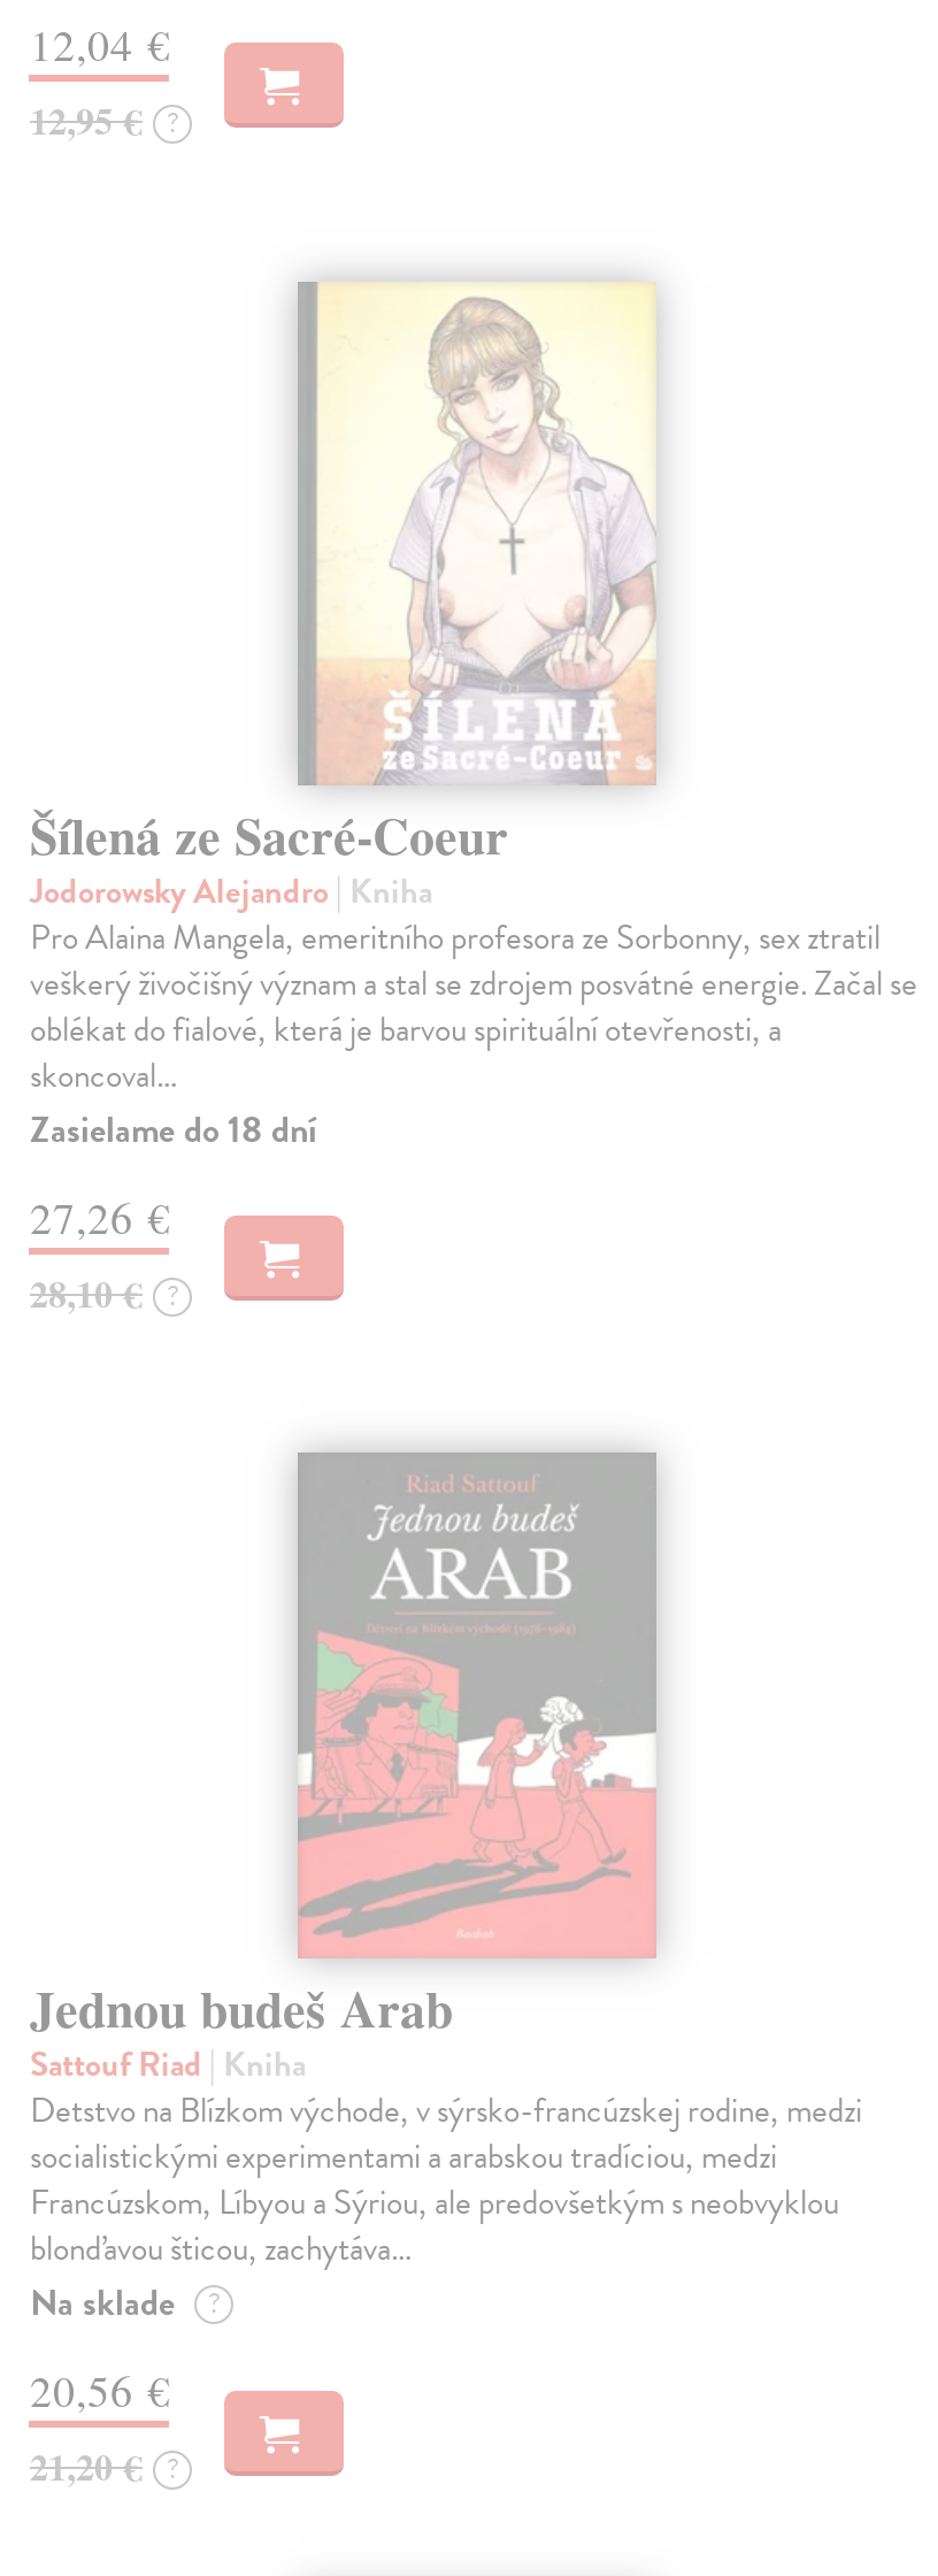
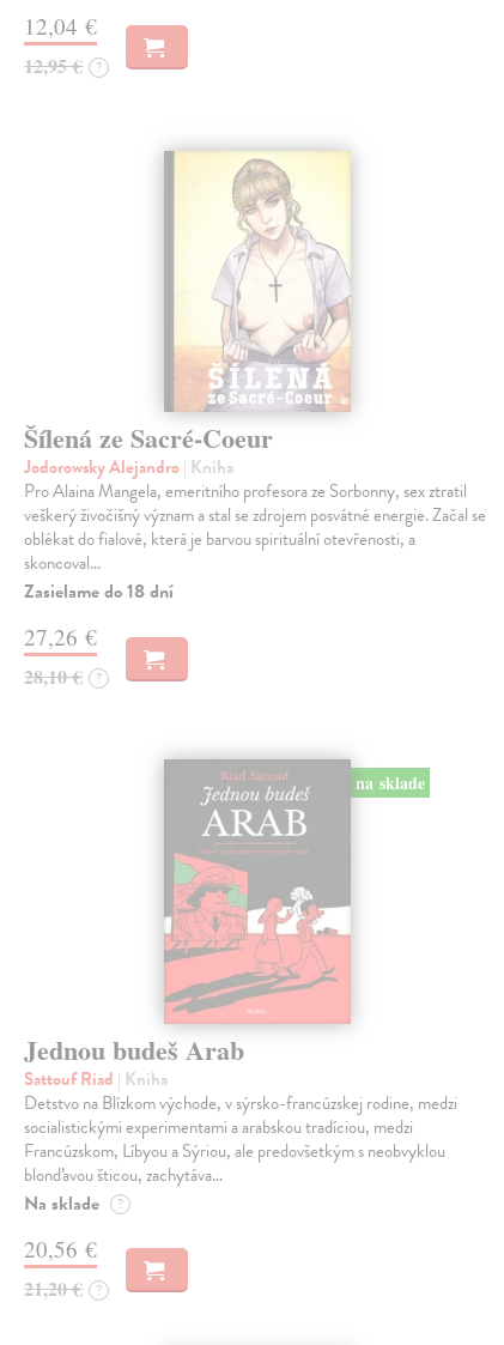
+ na sklade
